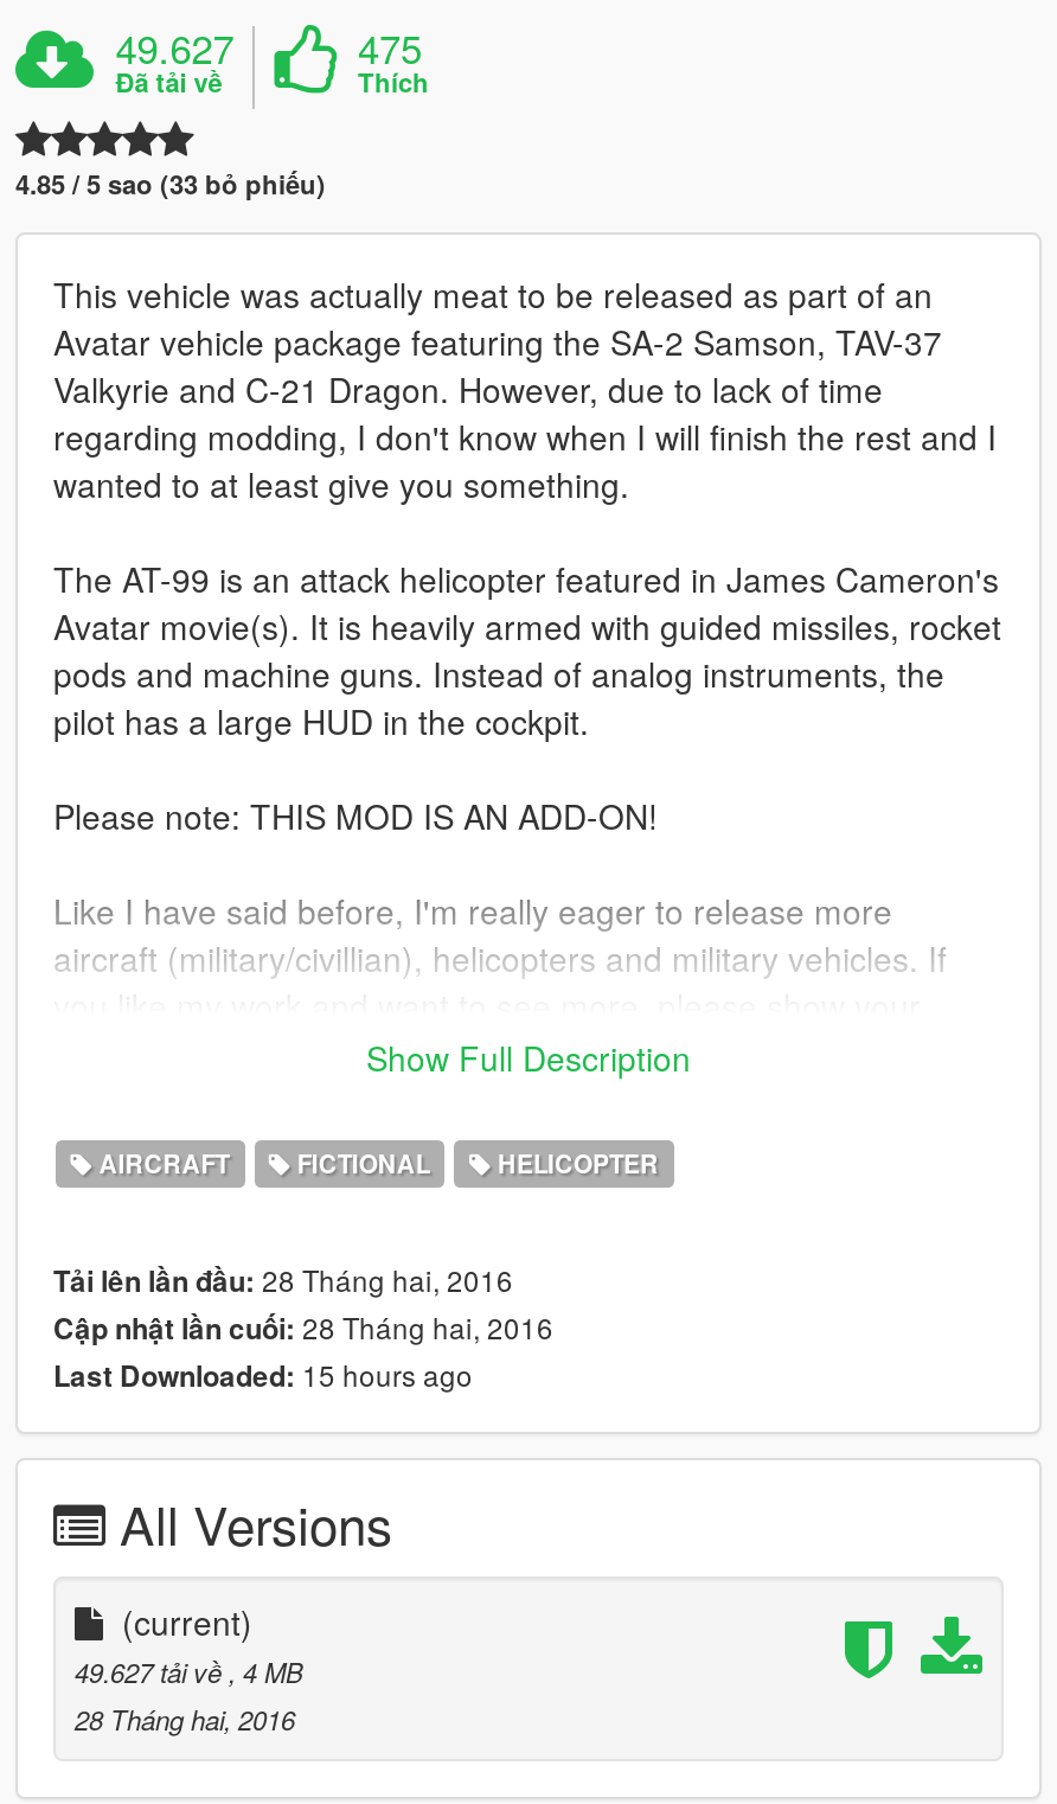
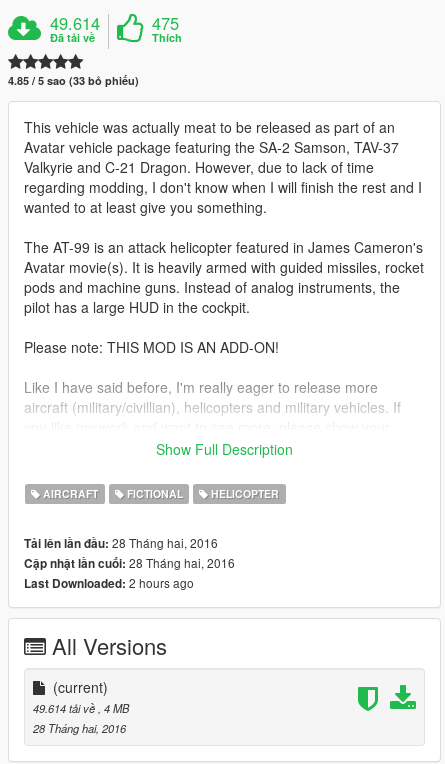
- 49.627
+ 49.614

- Last Downloaded: 15 hours ago
+ Last Downloaded: 2 hours ago

- 49.627 tải về, 4 MB
+ 49.614 tải về, 4 MB
